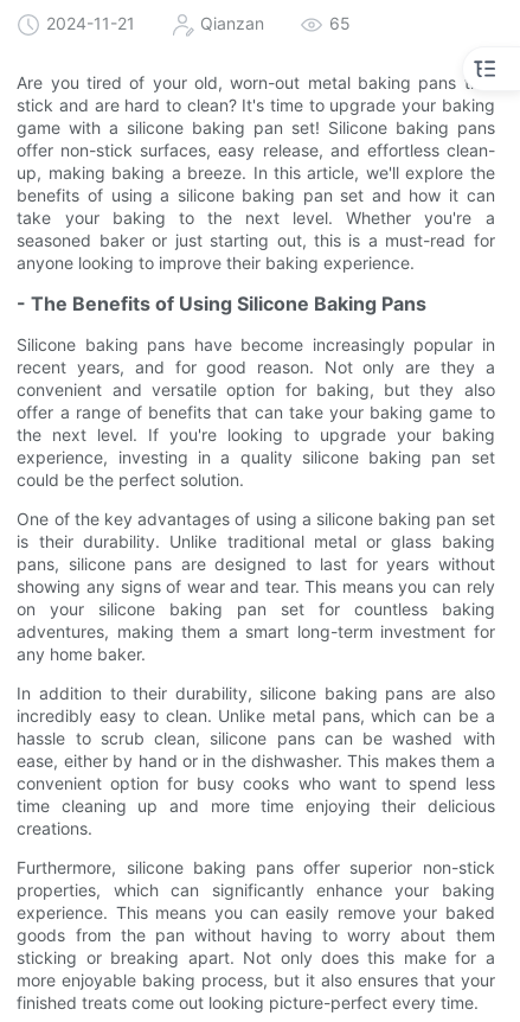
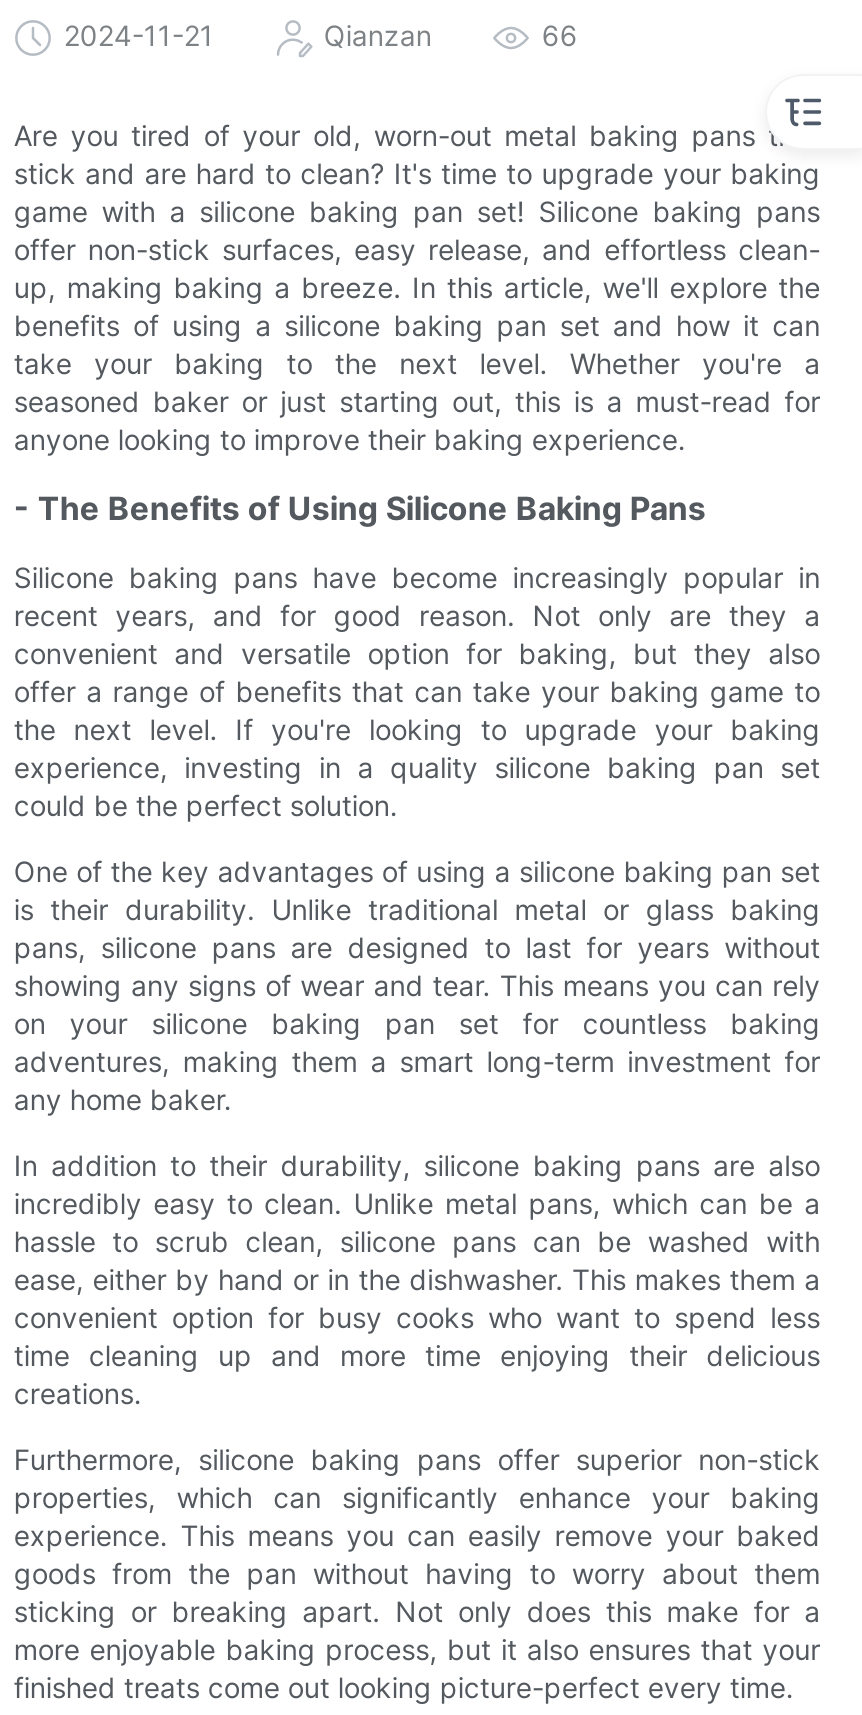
- 65
+ 66
